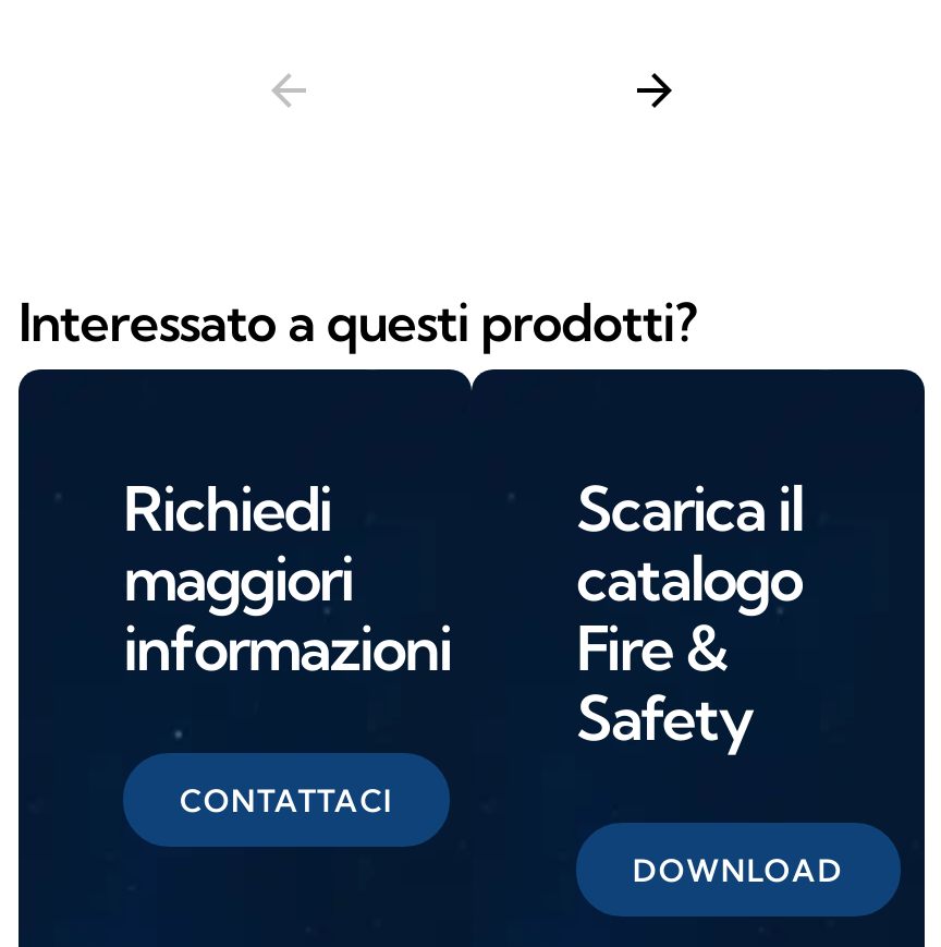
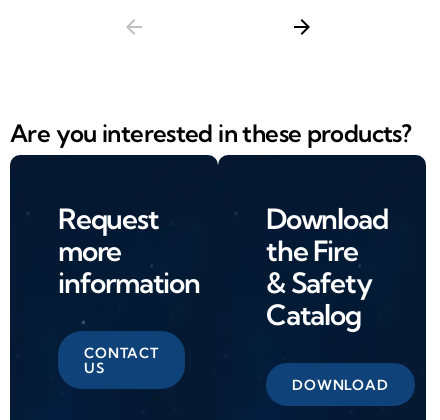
- Interessato a questi prodotti?
+ Are you interested in these products?

- Richiedi
- maggiori
- informazioni
+ Request
+ more
+ information

- Scarica il
- catalogo
- Fire &
- Safety
+ Download
+ the Fire
+ & Safety
+ Catalog

- CONTATTACI
+ CONTACT
+ US
